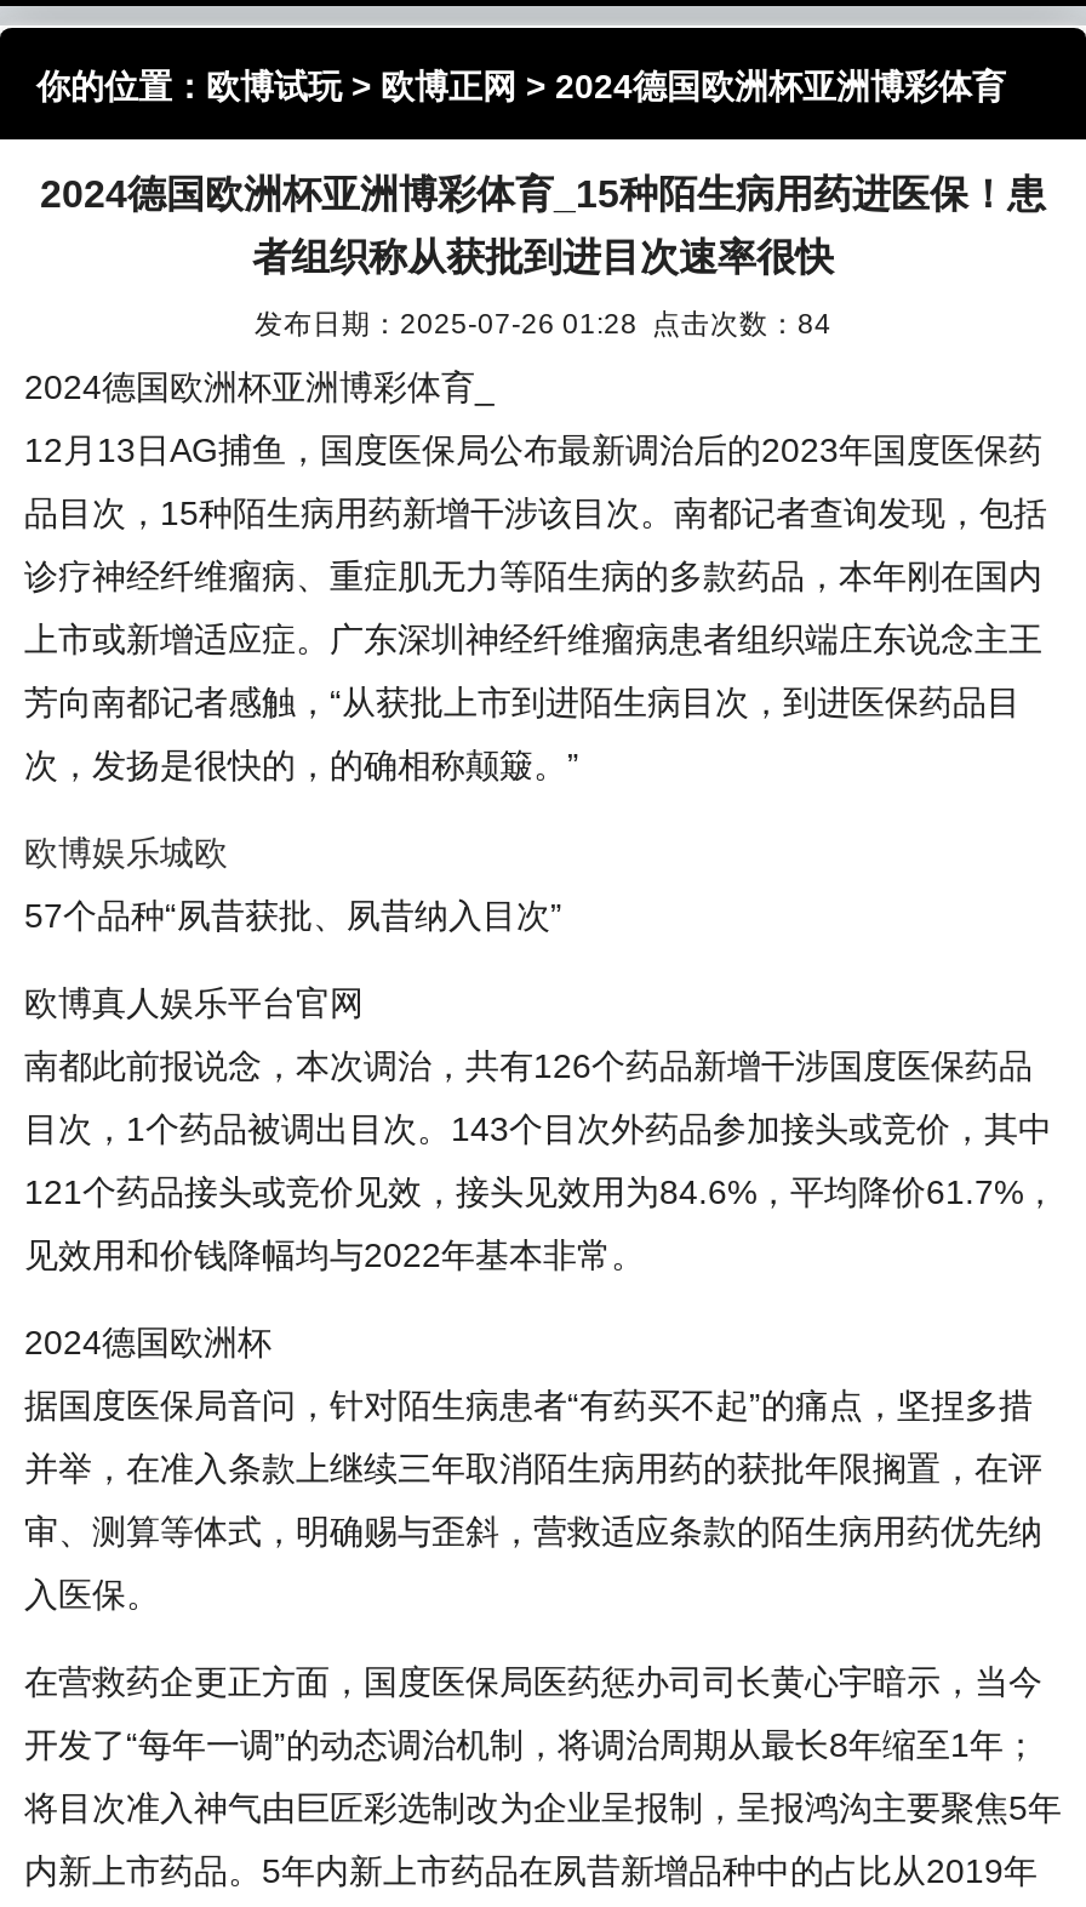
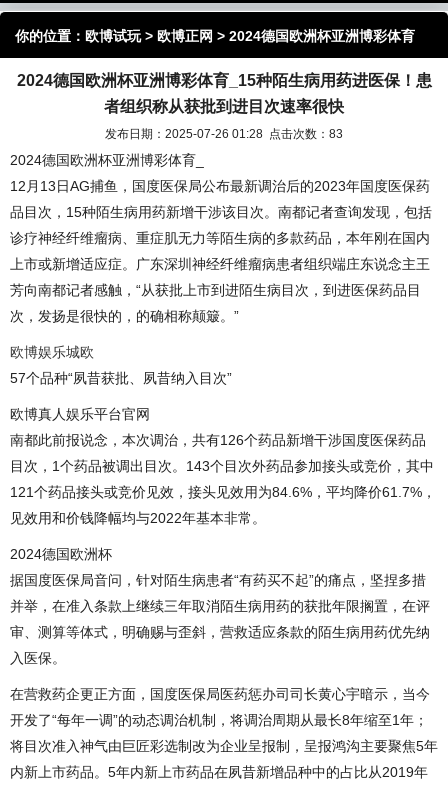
- 发布日期：2025-07-26 01:28 点击次数：84
+ 发布日期：2025-07-26 01:28 点击次数：83
